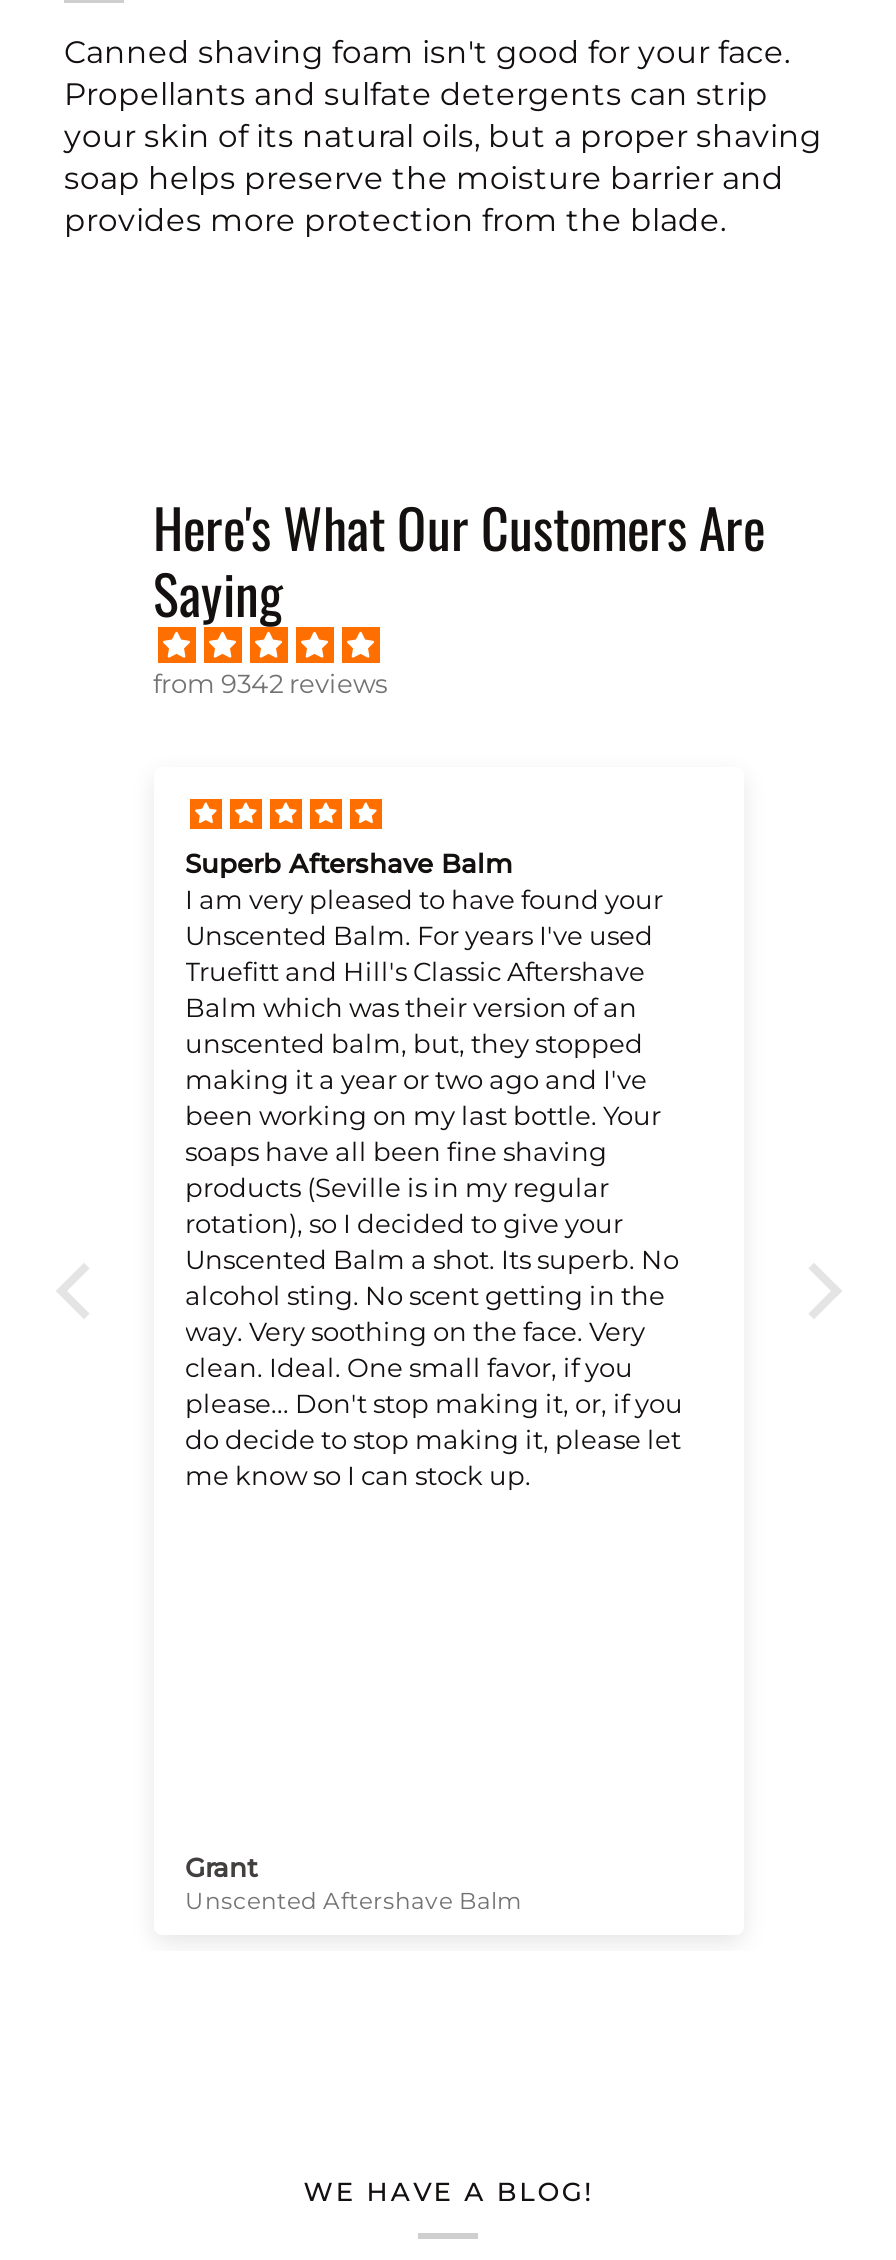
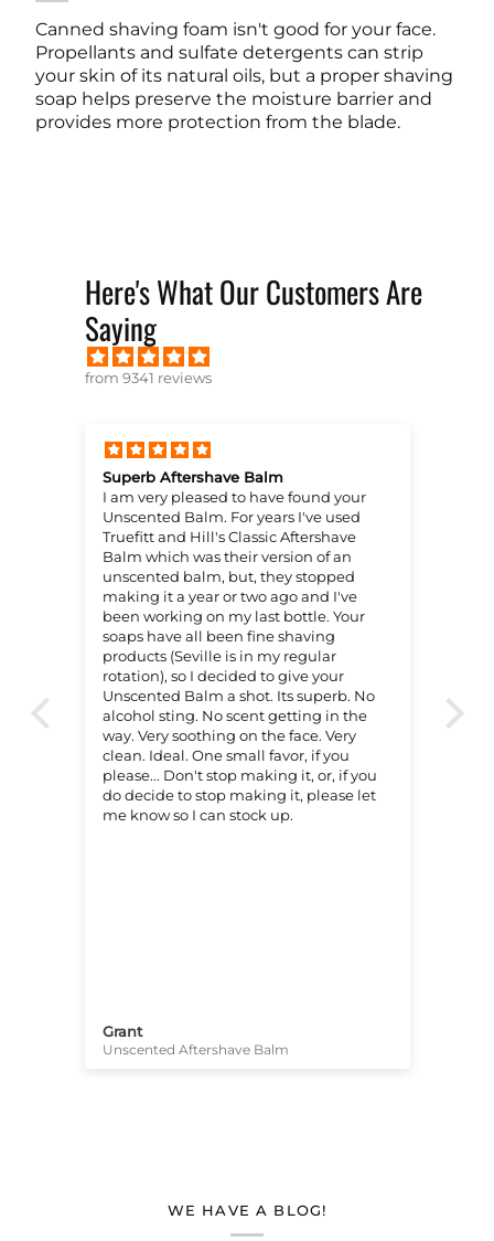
- from 9342 reviews
+ from 9341 reviews
